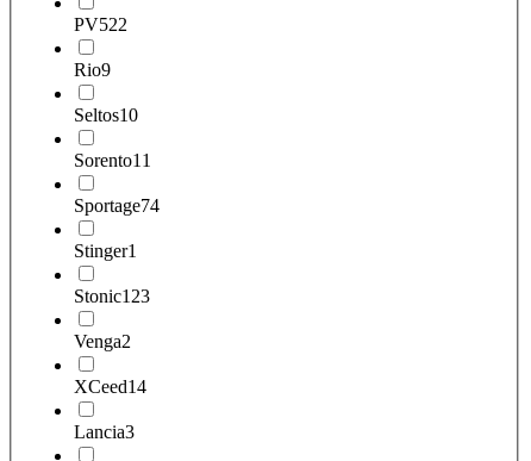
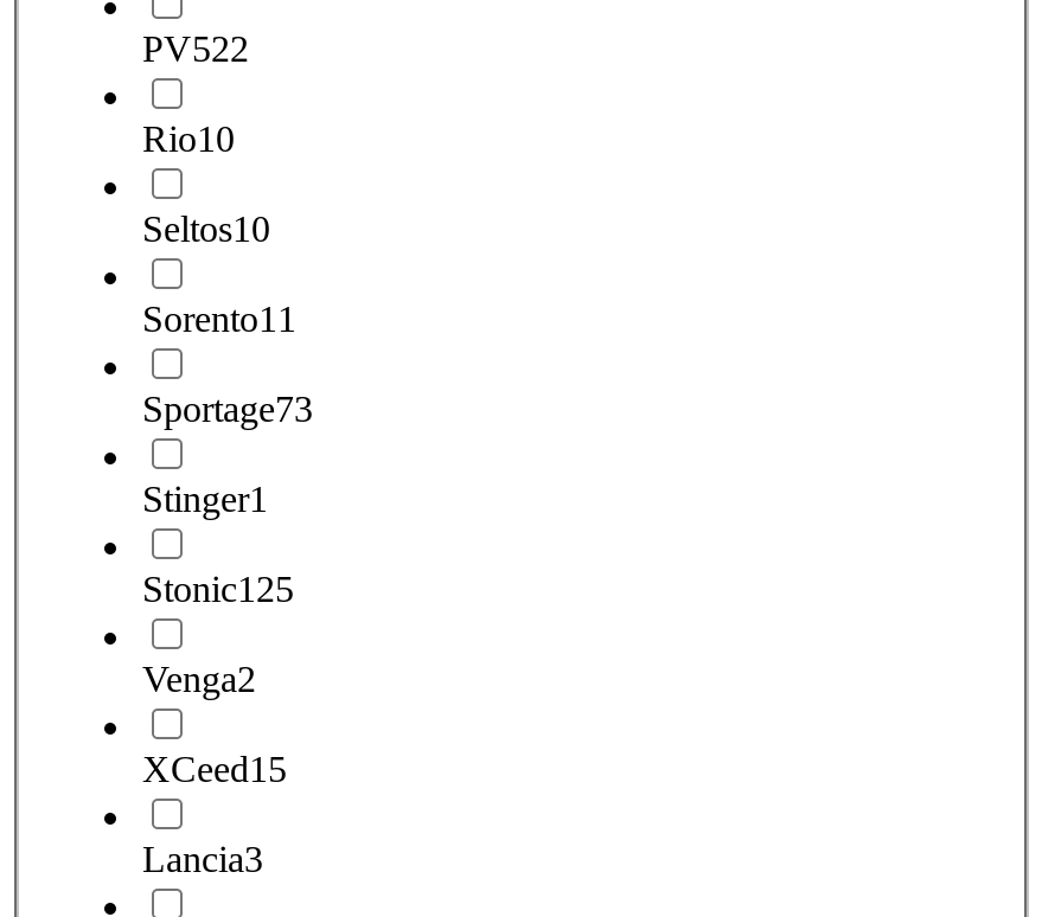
- Rio9
+ Rio10

- Sportage74
+ Sportage73

- Stonic123
+ Stonic125

- XCeed14
+ XCeed15
